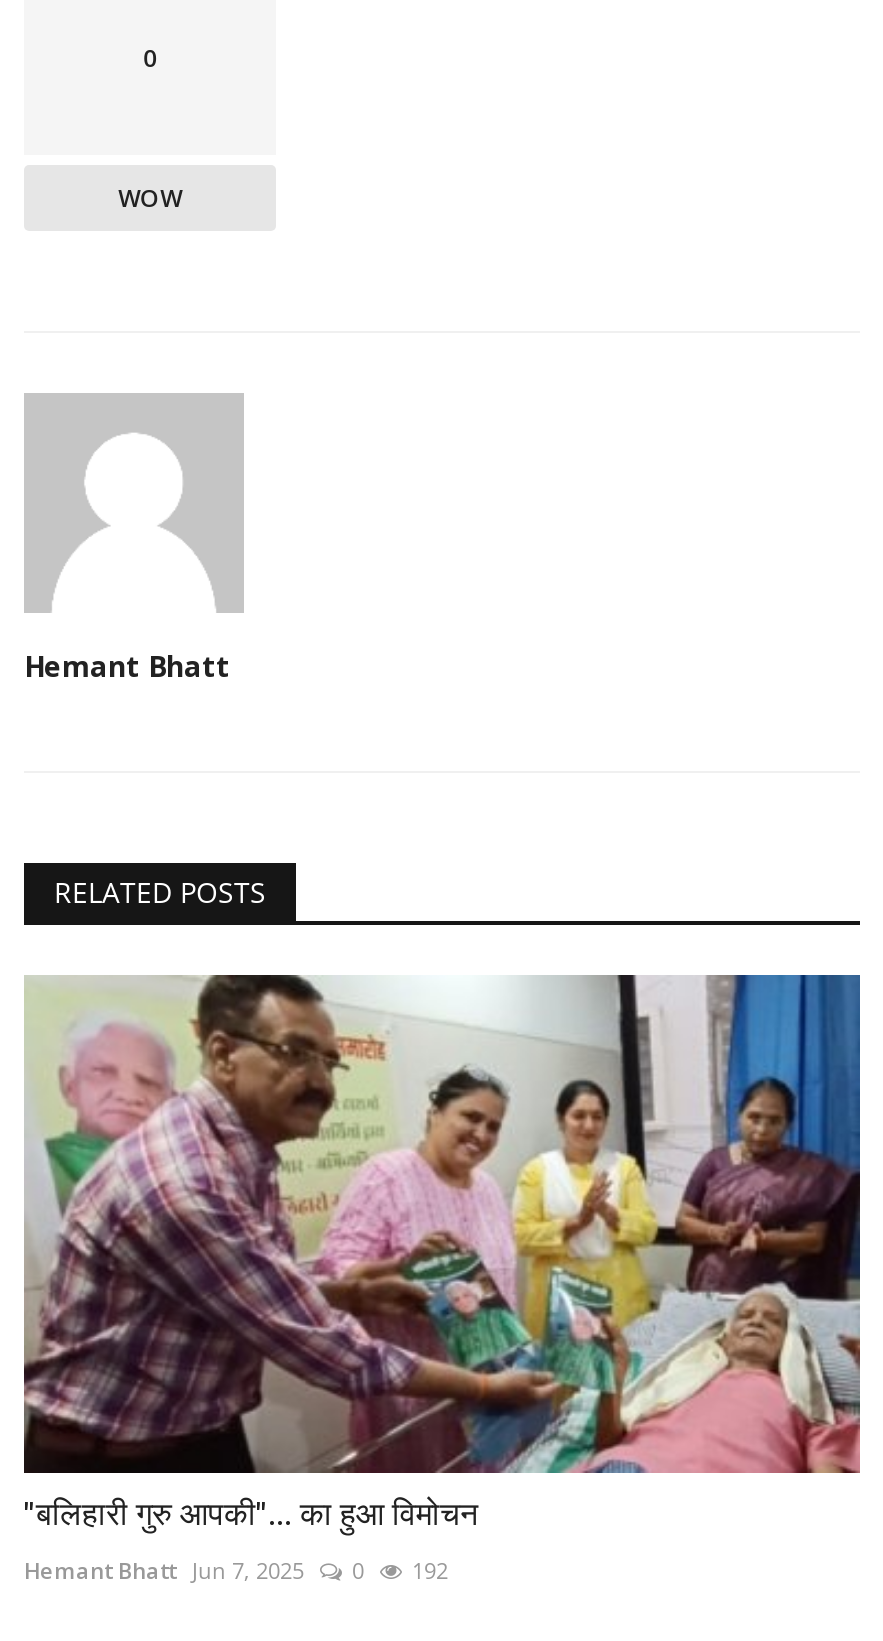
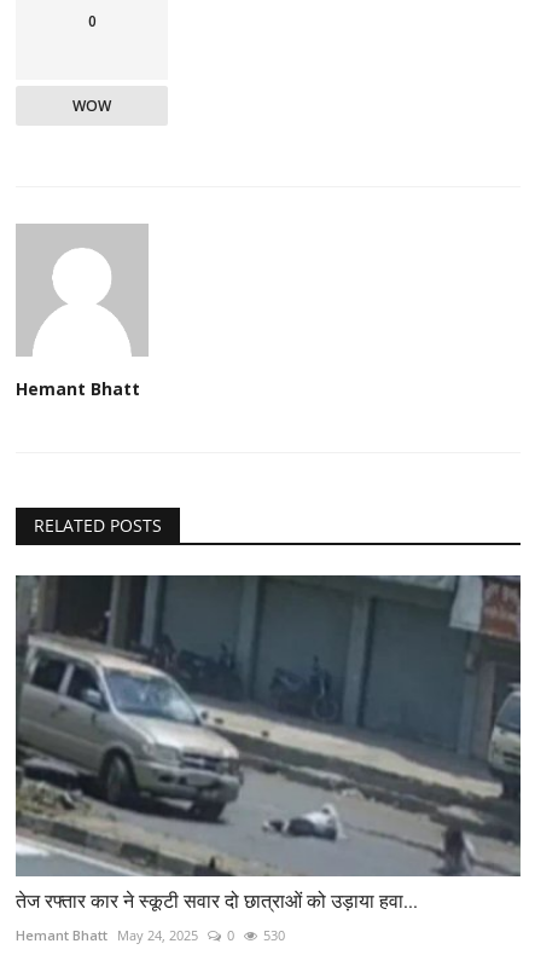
- [image]
- "बलिहारी गुरु आपकी"... का हुआ विमोचन
+ [image]
+ तेज रफ्तार कार ने स्कूटी सवार दो छात्राओं को उड़ाया हवा...

- Hemant Bhatt Jun 7, 2025
+ Hemant Bhatt May 24, 2025

- 192
+ 530
